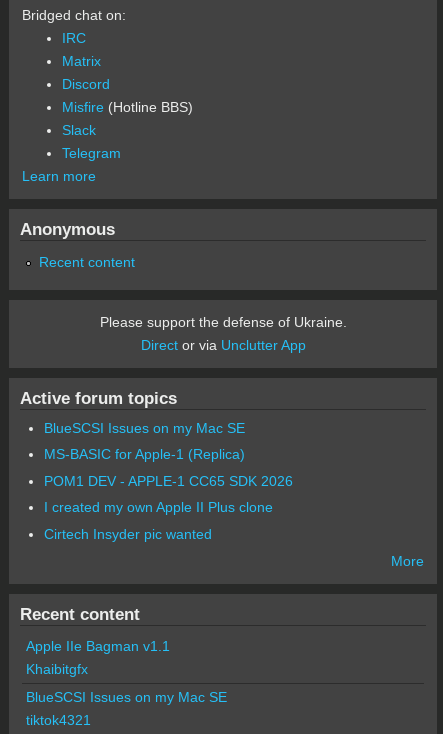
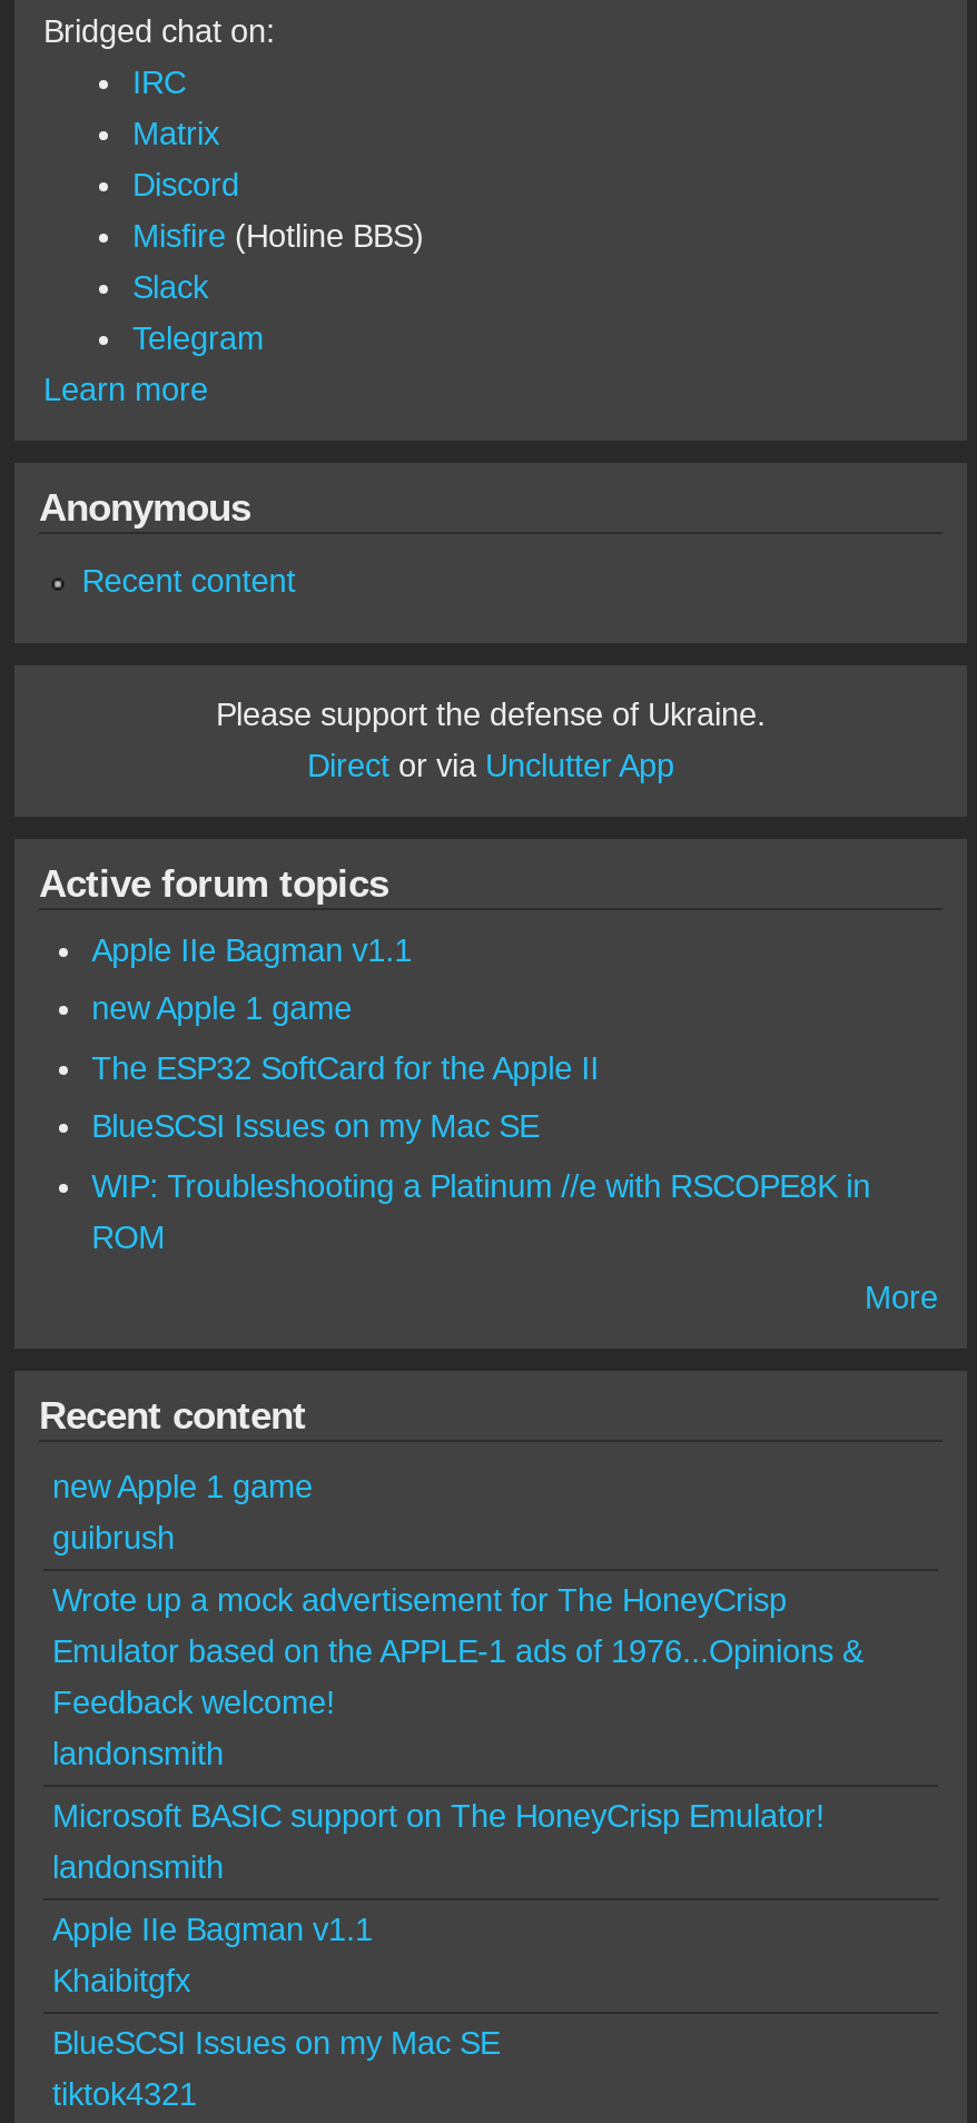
+ Apple IIe Bagman v1.1
+ new Apple 1 game
+ The ESP32 SoftCard for the Apple II

- MS-BASIC for Apple-1 (Replica)
- POM1 DEV - APPLE-1 CC65 SDK 2026
- I created my own Apple II Plus clone
- Cirtech Insyder pic wanted
+ WIP: Troubleshooting a Platinum //e with RSCOPE8K in
+ ROM

+ new Apple 1 game
+ guibrush
+ Wrote up a mock advertisement for The HoneyCrisp
+ Emulator based on the APPLE-1 ads of 1976...Opinions &
+ Feedback welcome!
+ landonsmith
+ Microsoft BASIC support on The HoneyCrisp Emulator!
+ landonsmith
